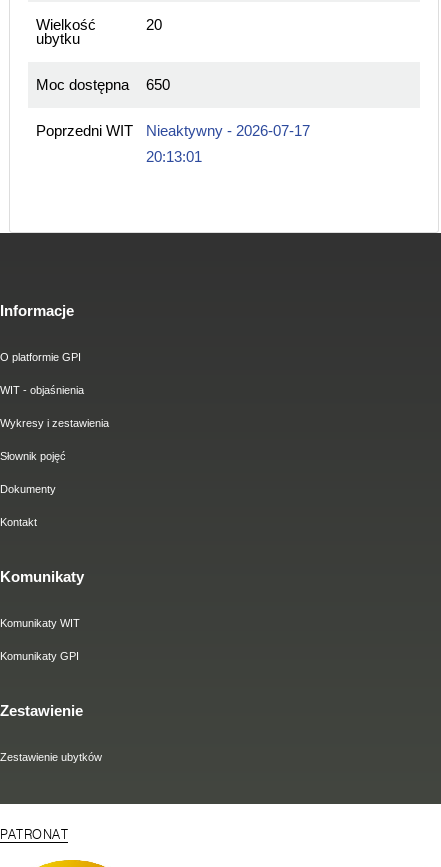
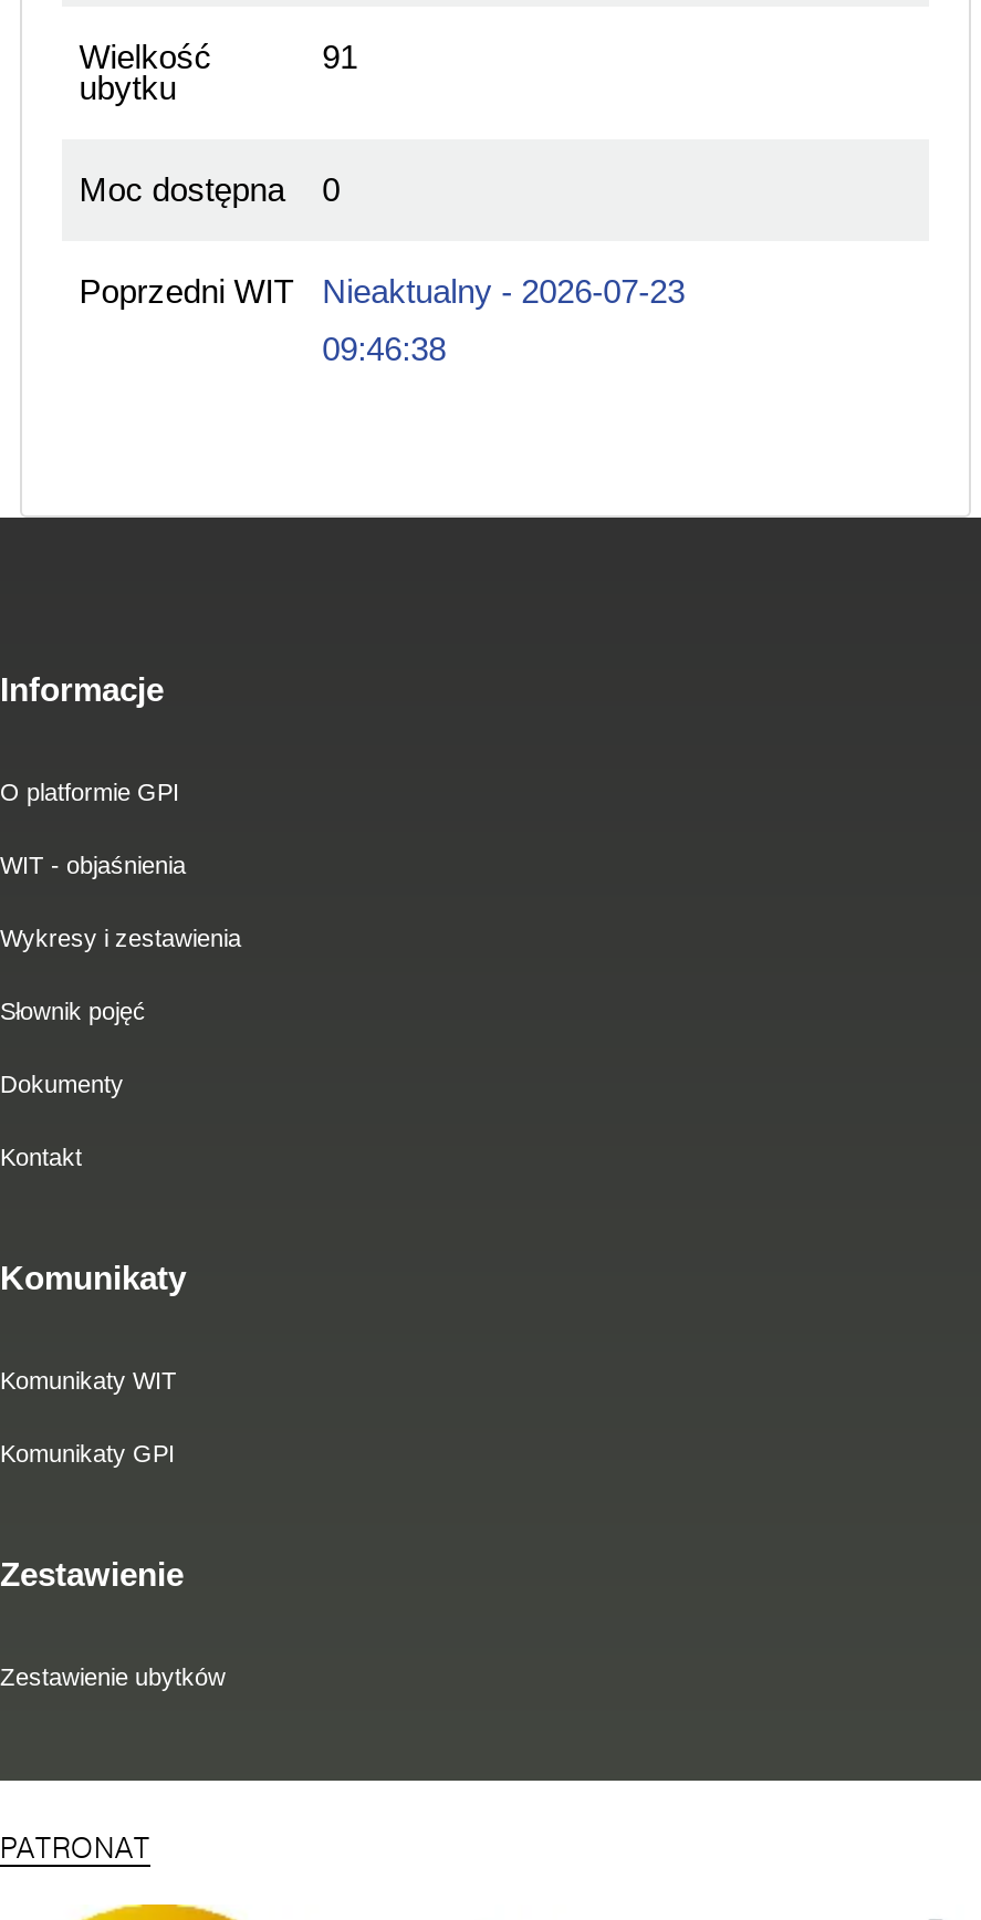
- 20
+ 91

- Moc dostępna 650
+ Moc dostępna 0

- Poprzedni WIT Nieaktywny - 2026-07-17
+ Poprzedni WIT Nieaktualny - 2026-07-23

- 20:13:01
+ 09:46:38
